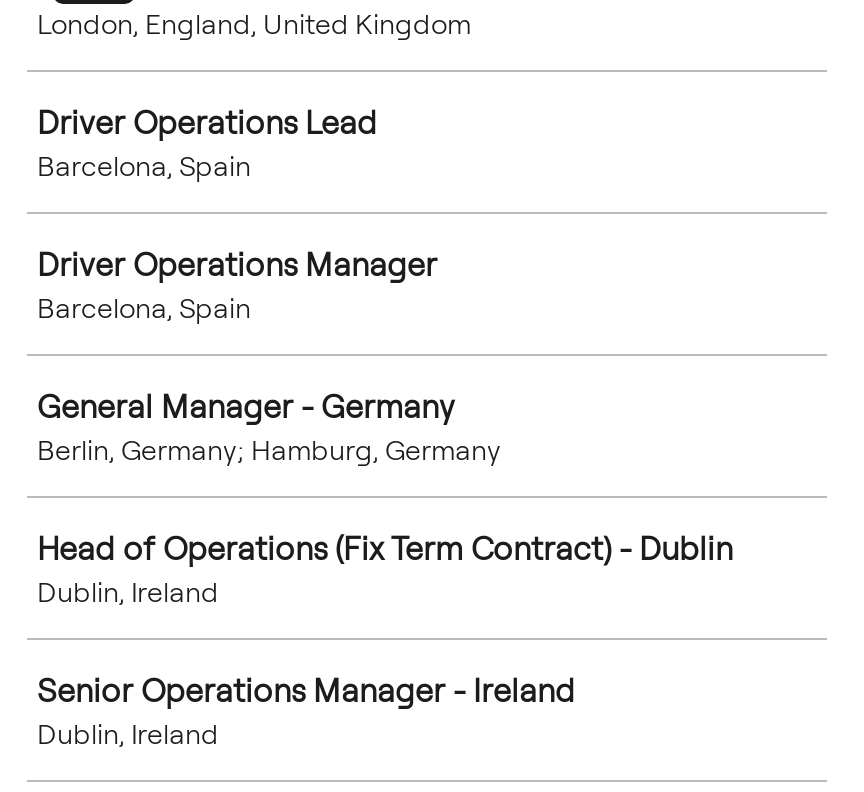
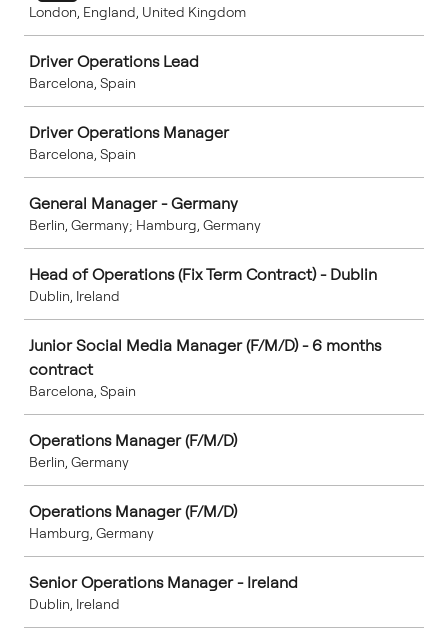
+ Junior Social Media Manager (F/M/D) - 6 months
+ contract
+ Barcelona, Spain
+ Operations Manager (F/M/D)
+ Berlin, Germany
+ Operations Manager (F/M/D)
+ Hamburg, Germany
